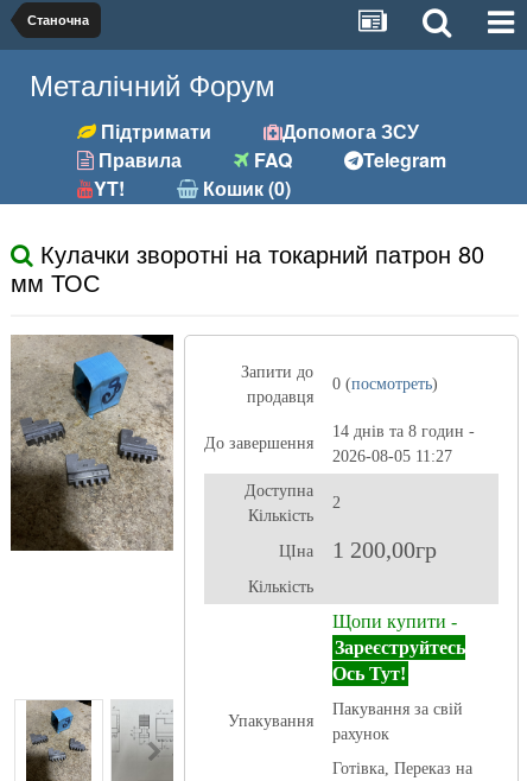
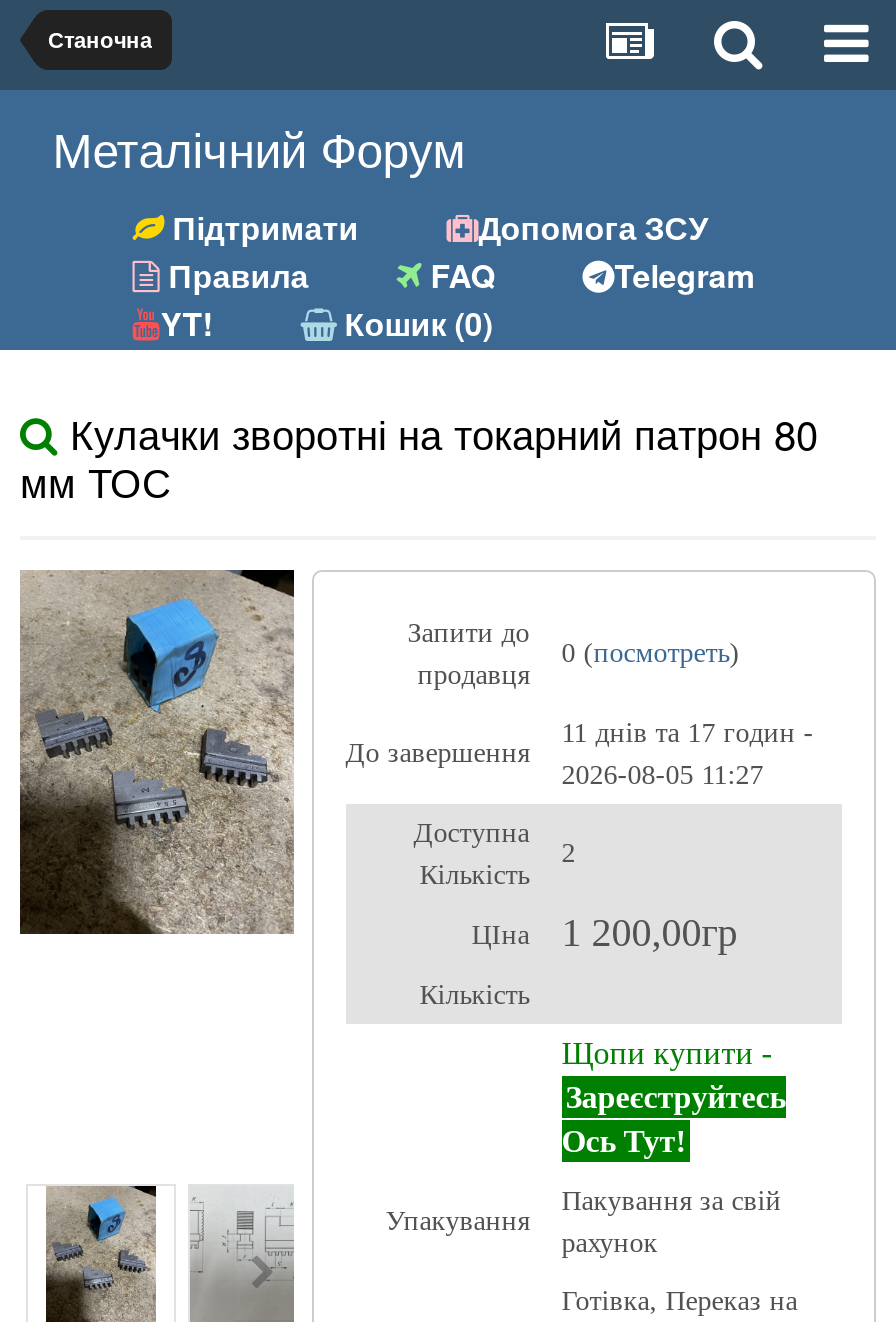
- 14 днів та 8 годин -
+ 11 днів та 17 годин -
